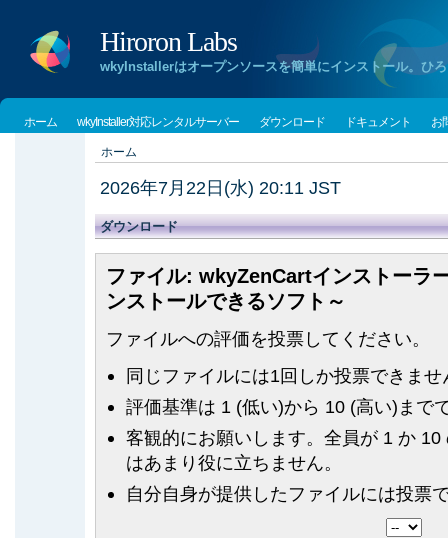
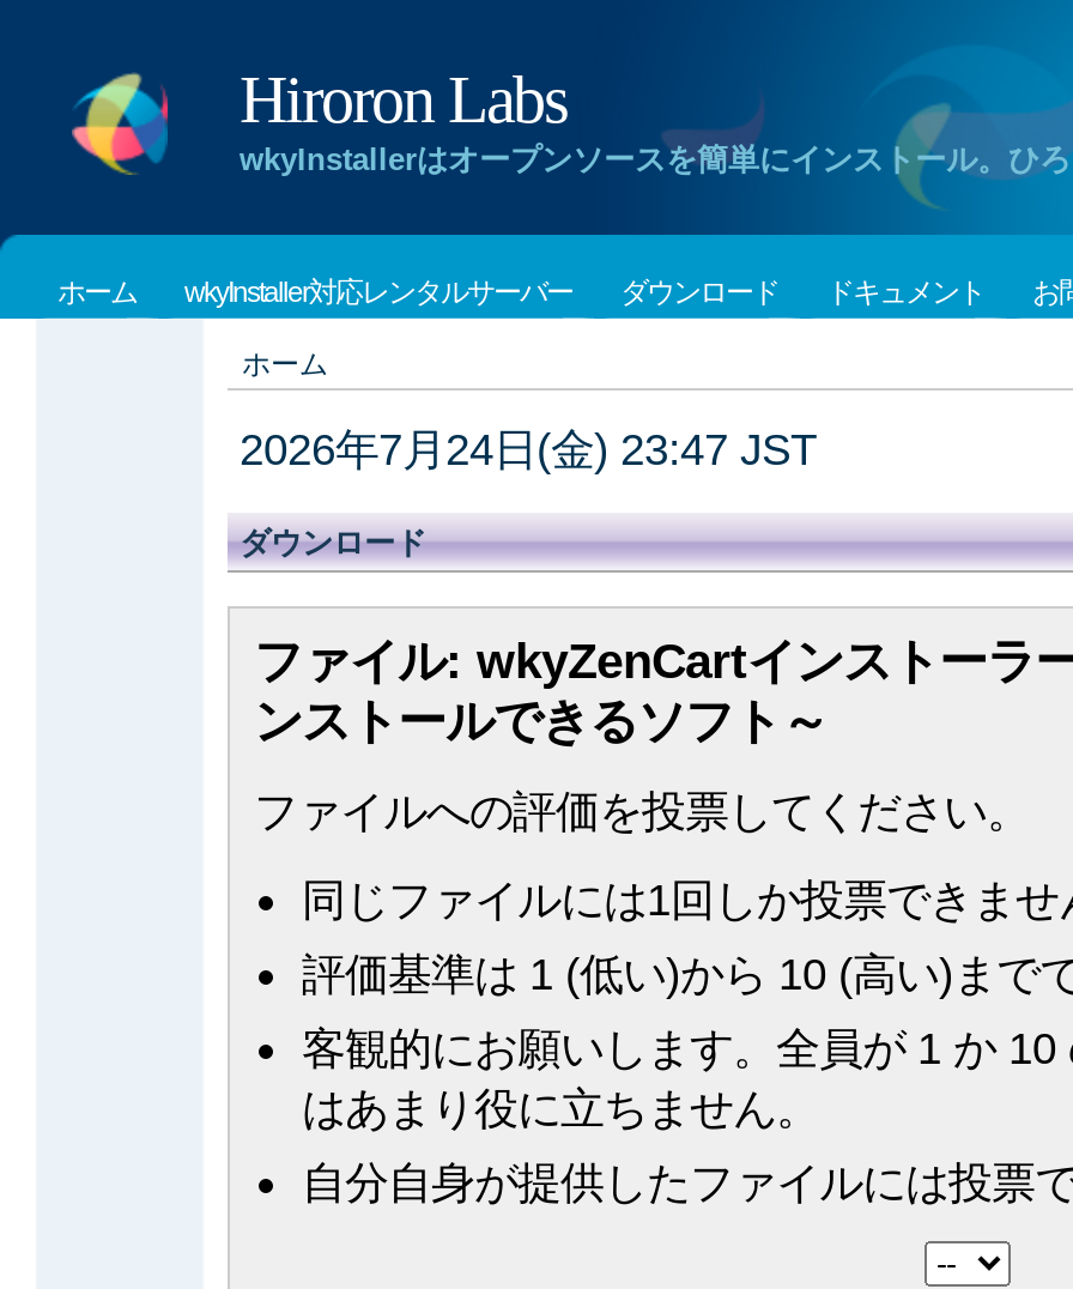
- 2026年7月22日(水) 20:11 JST
+ 2026年7月24日(金) 23:47 JST
